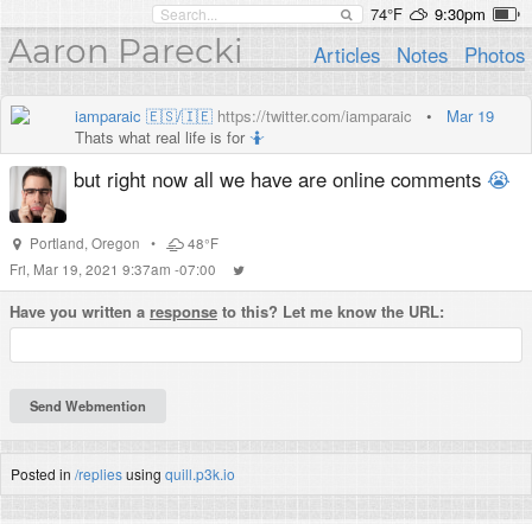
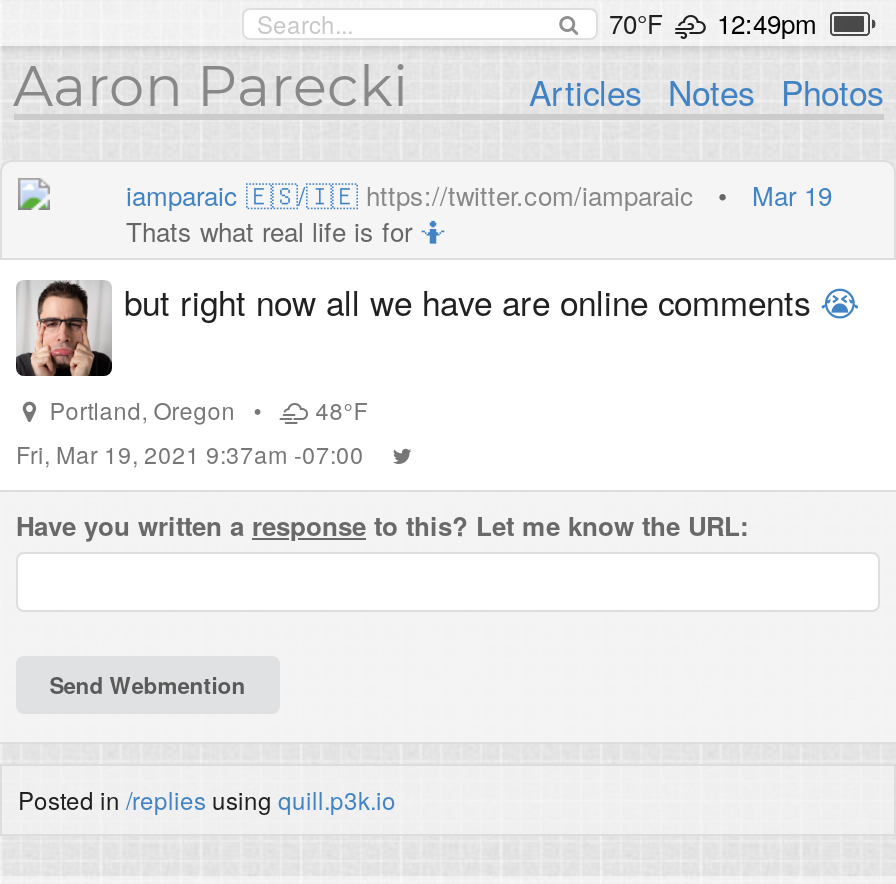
- 74°F
- 9:30pm
+ 70°F
+ 12:49pm
